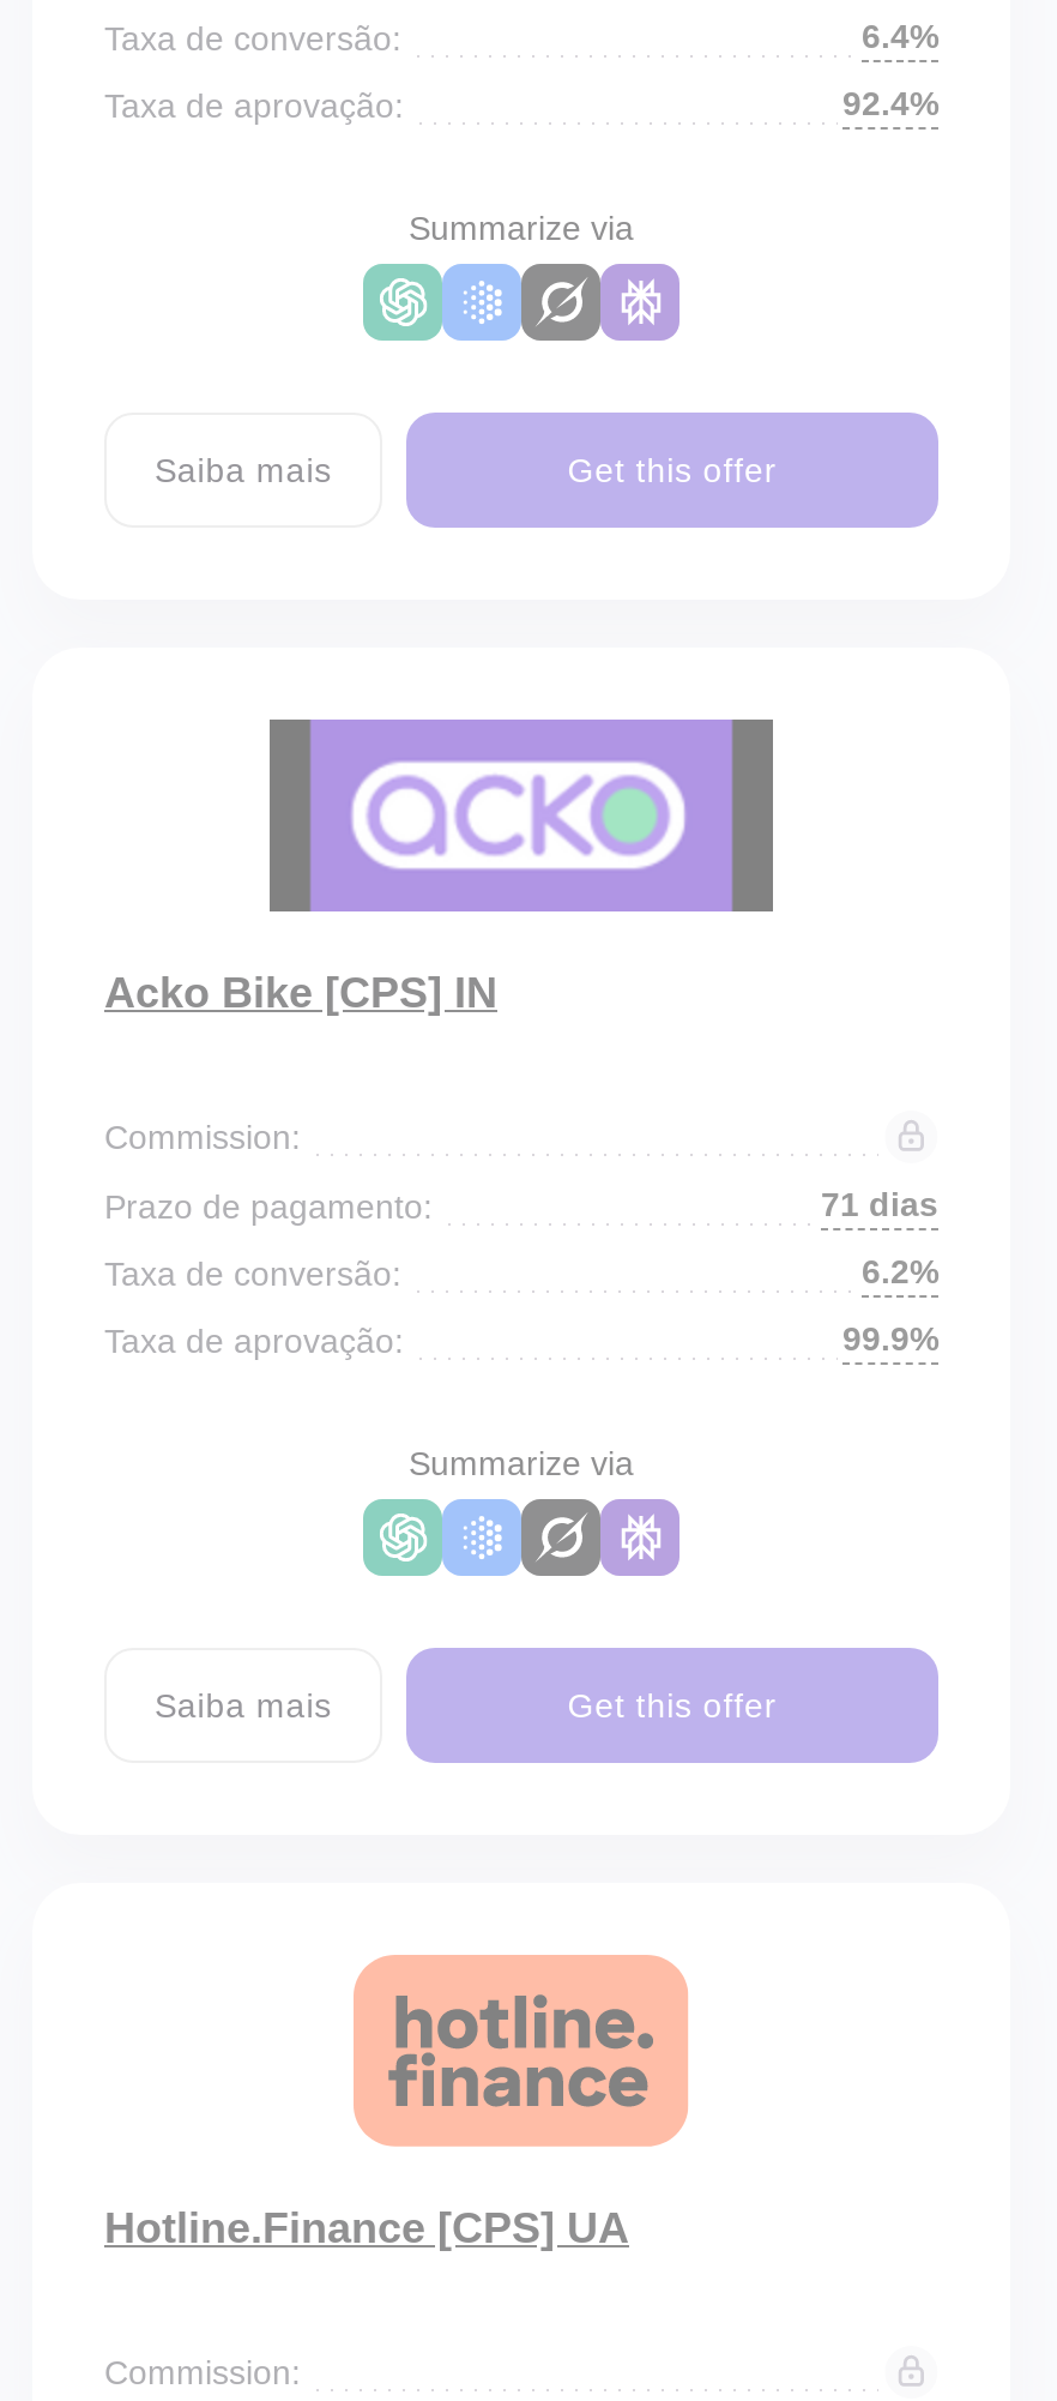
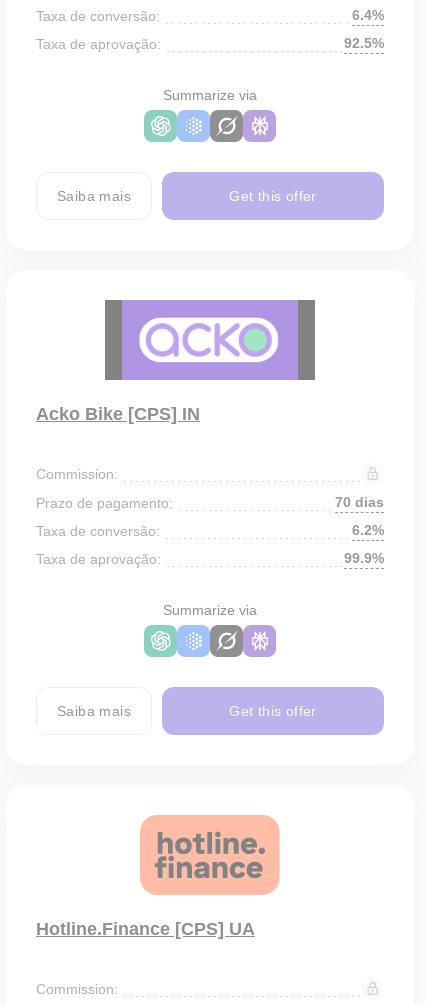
- 92.4%
+ 92.5%

- 71 dias
+ 70 dias
